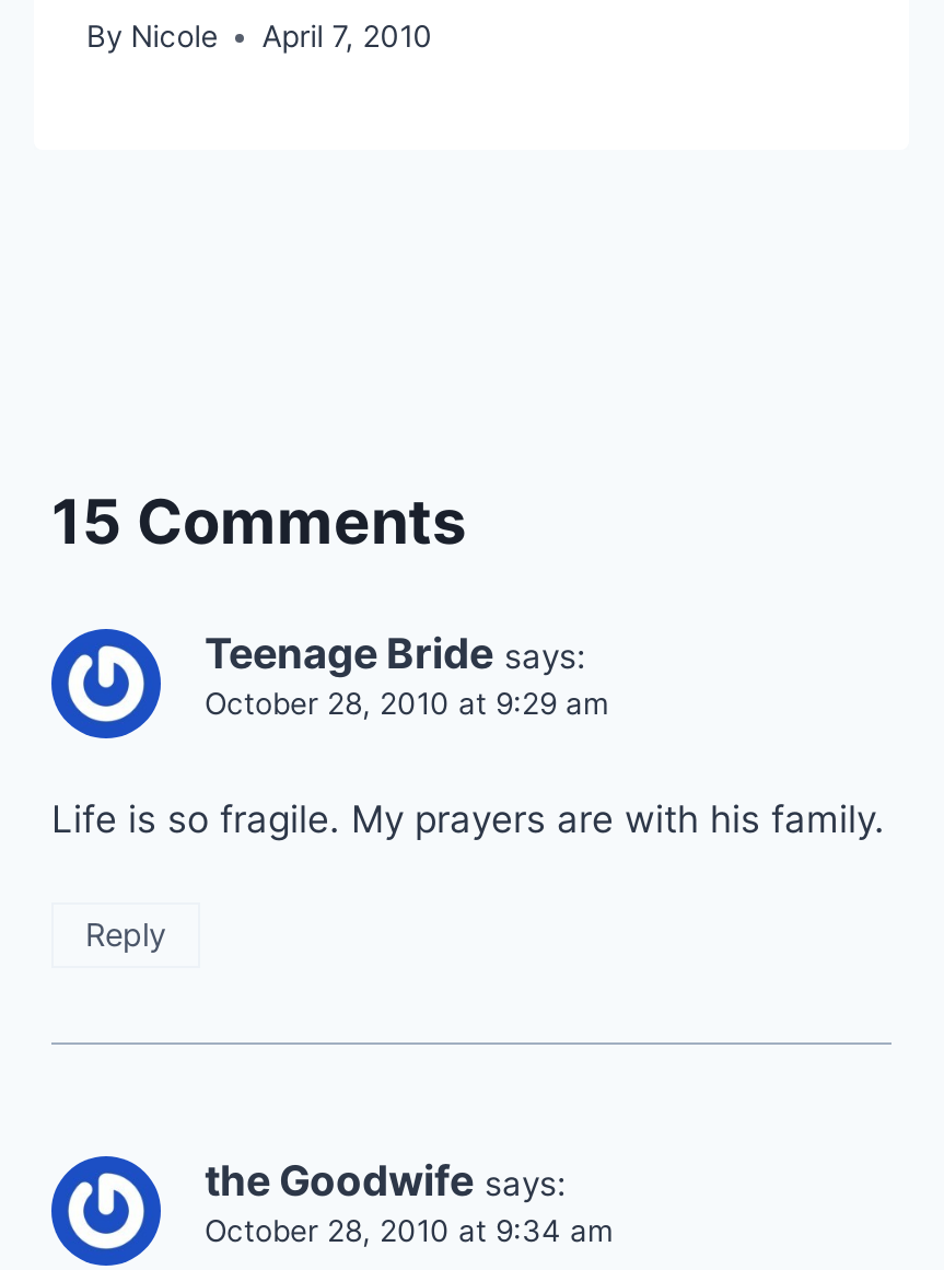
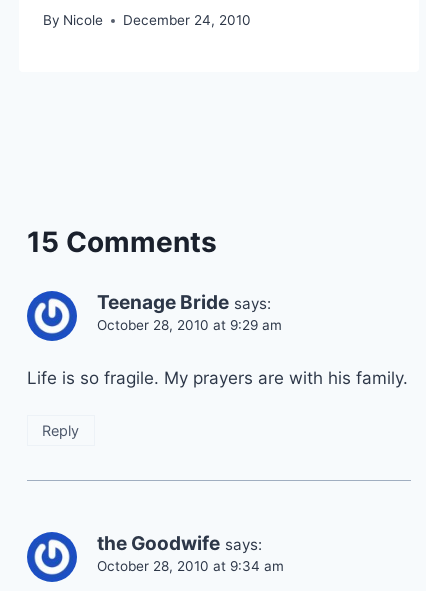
- By Nicole April 7, 2010
+ By Nicole December 24, 2010
